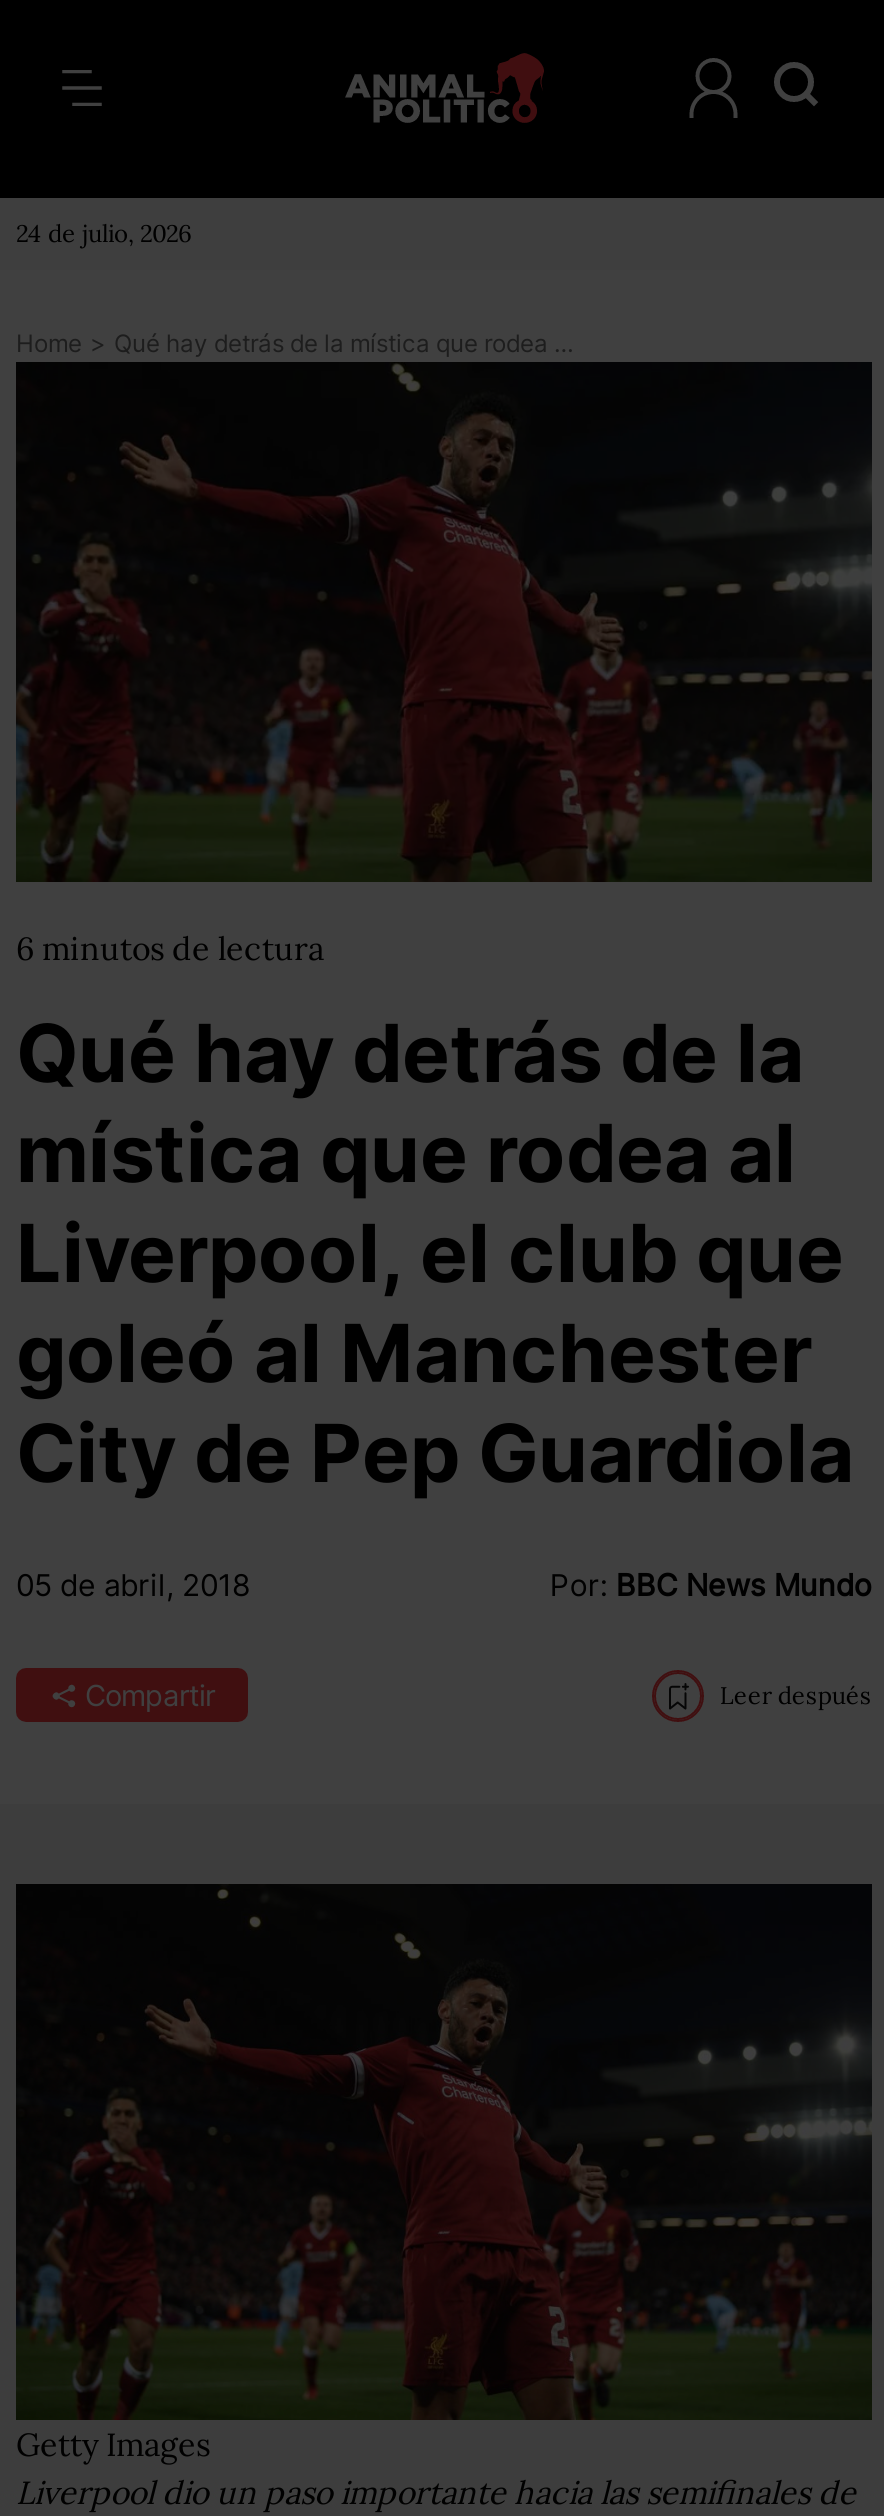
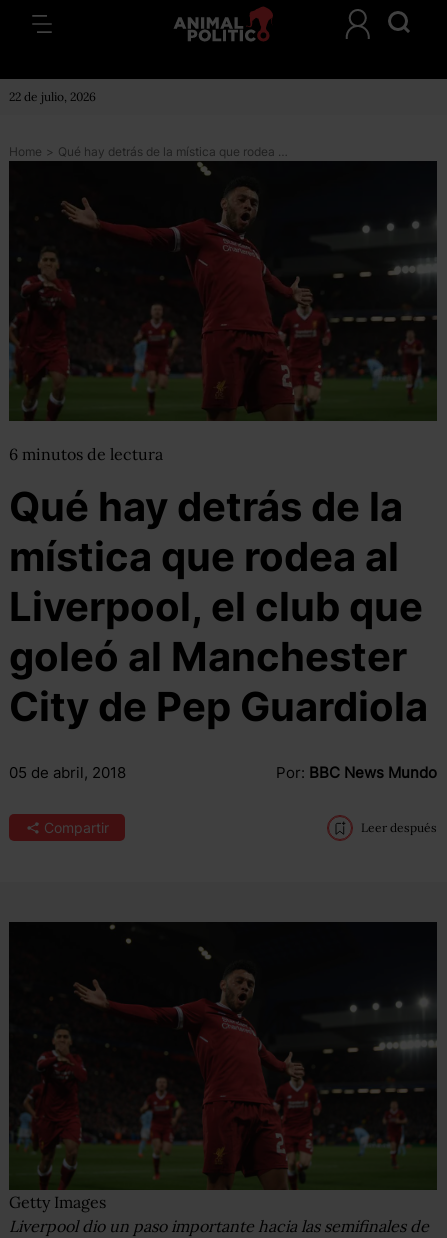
- 24 de julio, 2026
+ 22 de julio, 2026
